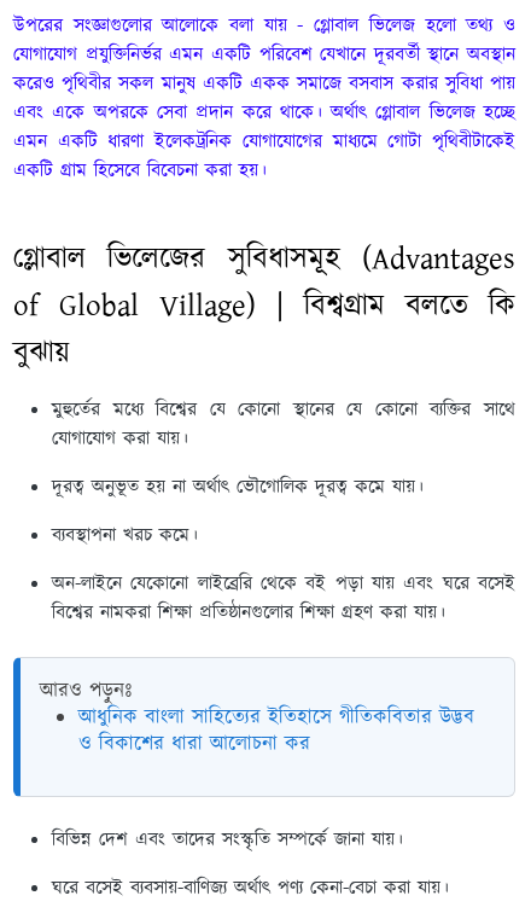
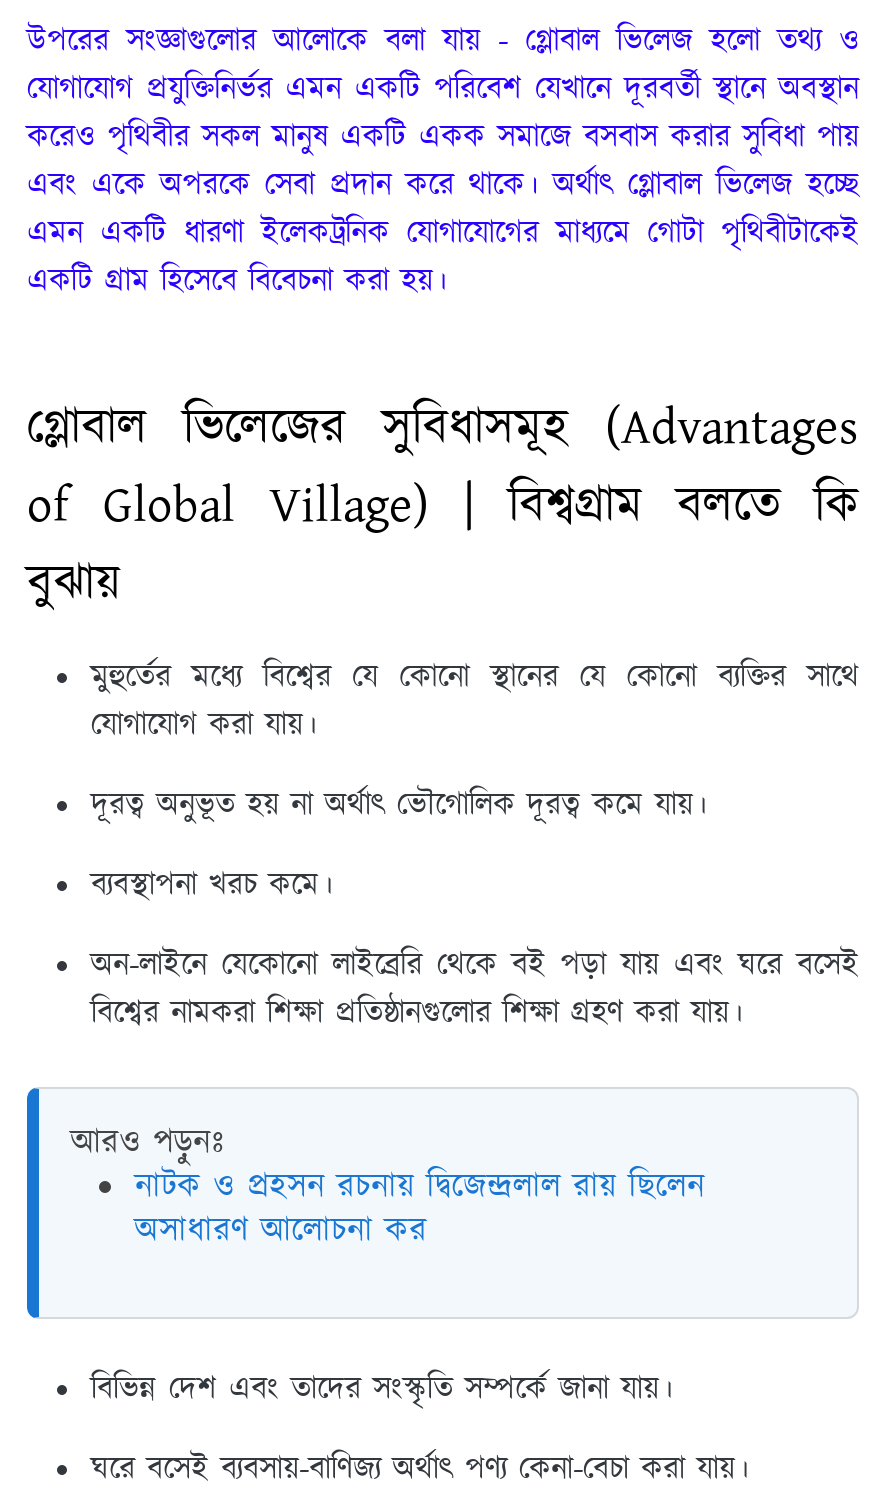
- আধুনিক বাংলা সাহিত্যের ইতিহাসে গীতিকবিতার উদ্ভব
- ও বিকাশের ধারা আলোচনা কর
+ নাটক ও প্রহসন রচনায় দ্বিজেন্দ্রলাল রায় ছিলেন
+ অসাধারণ আলোচনা কর
